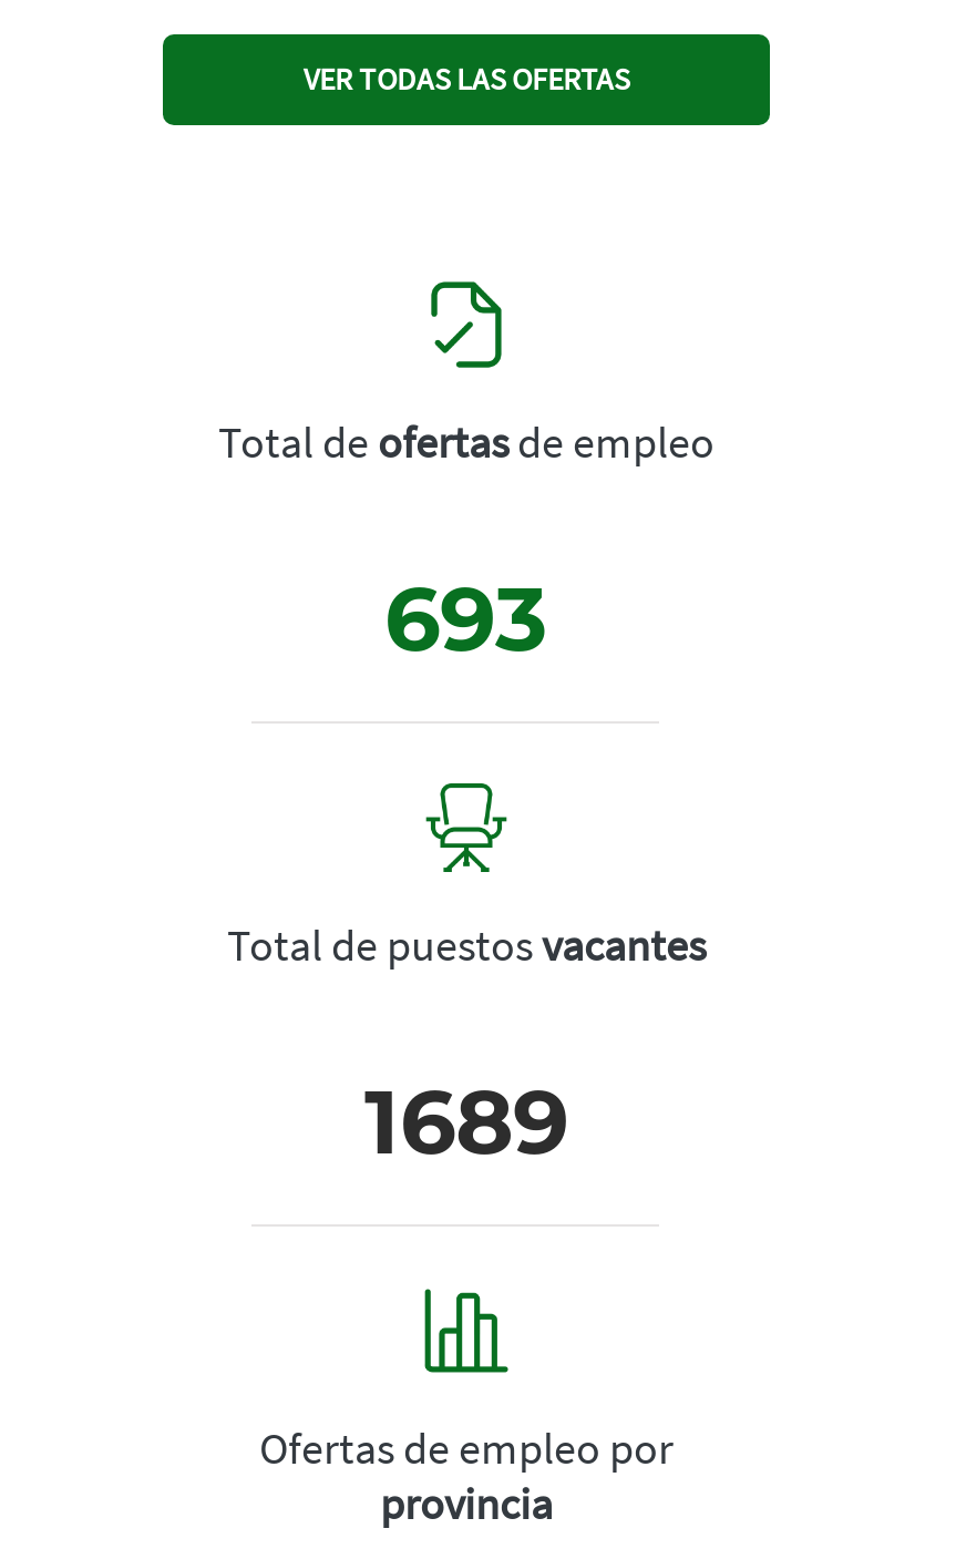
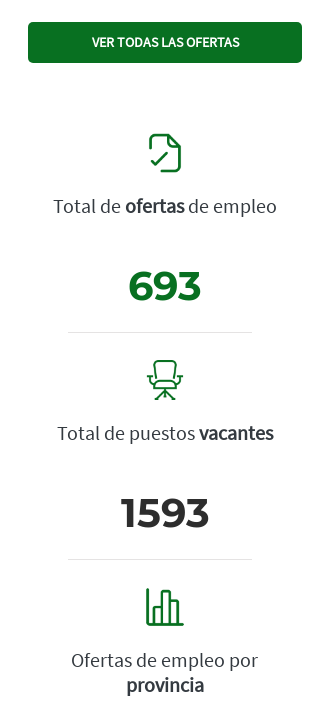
- 1689
+ 1593
